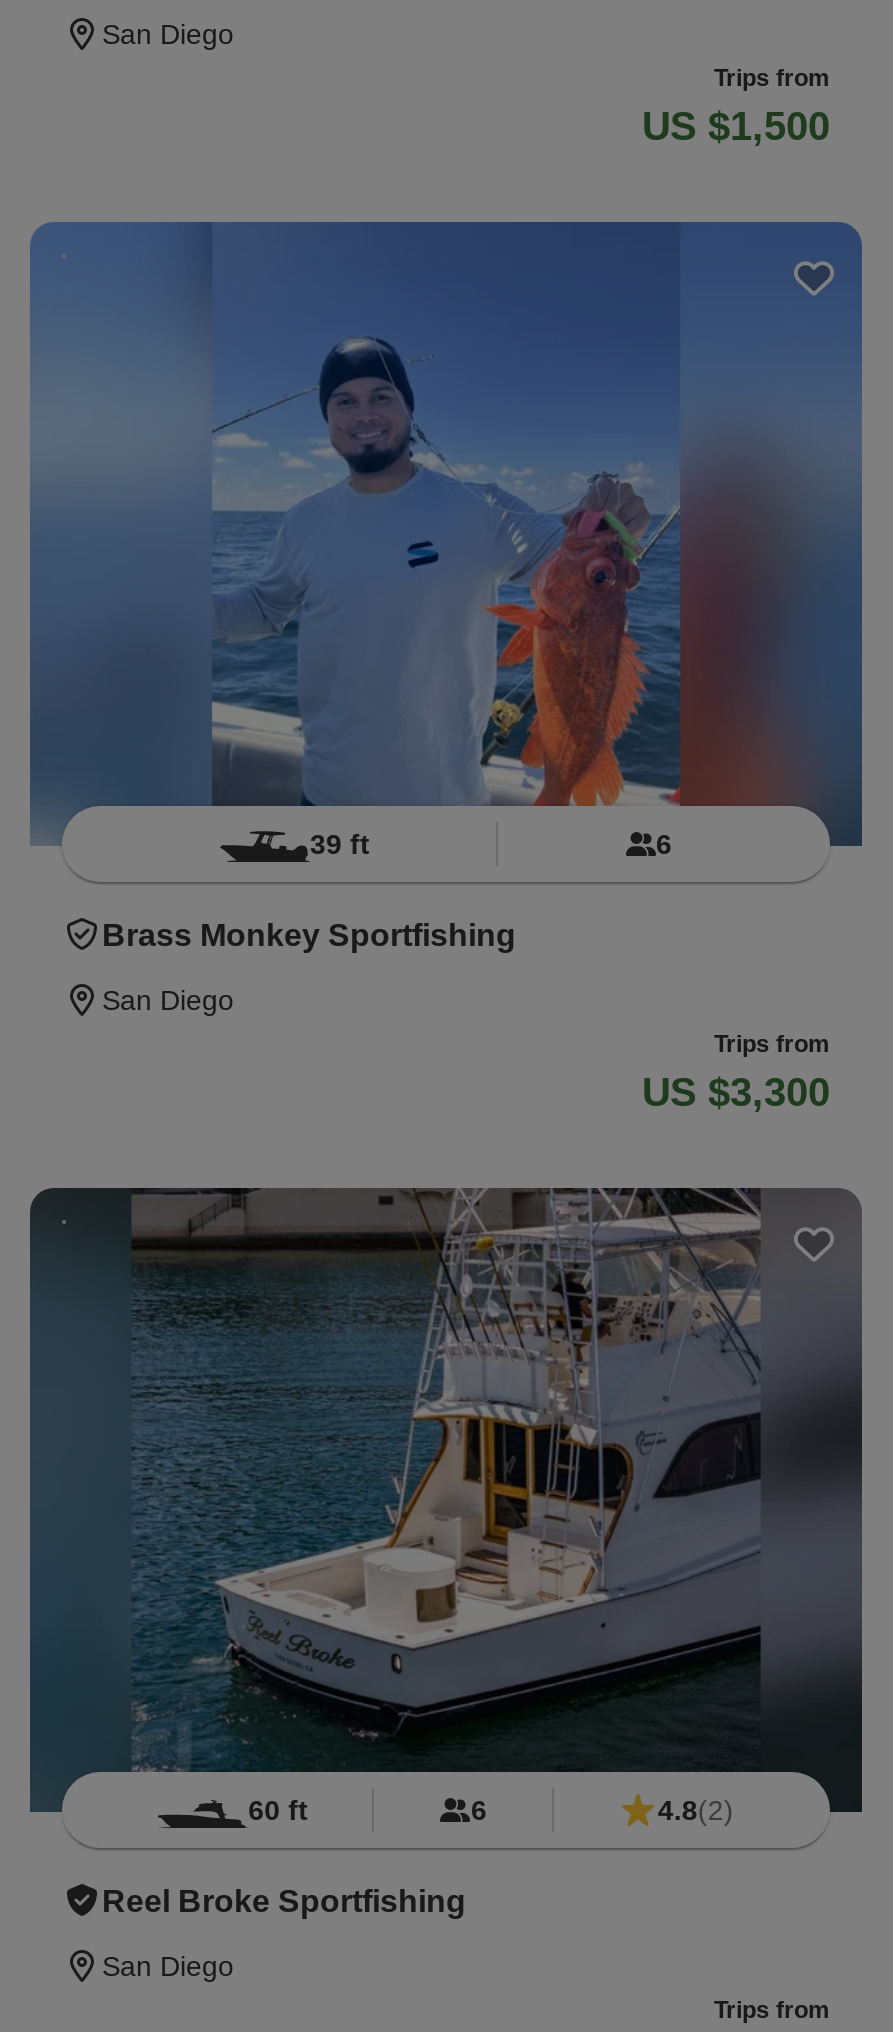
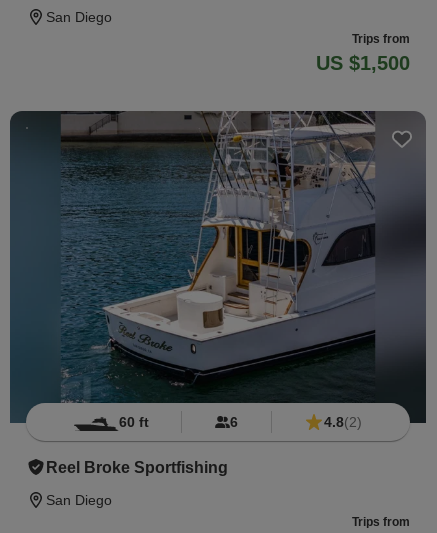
- [image]
- 39 ft
- 6
- Brass Monkey Sportfishing
- San Diego
- Trips from
- US $3,300
